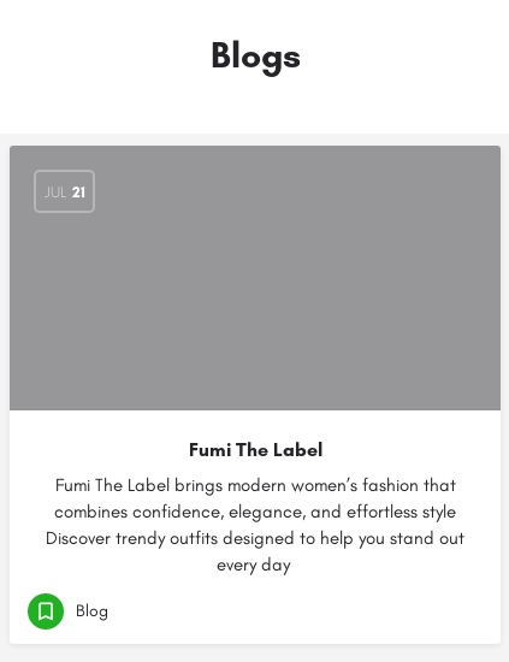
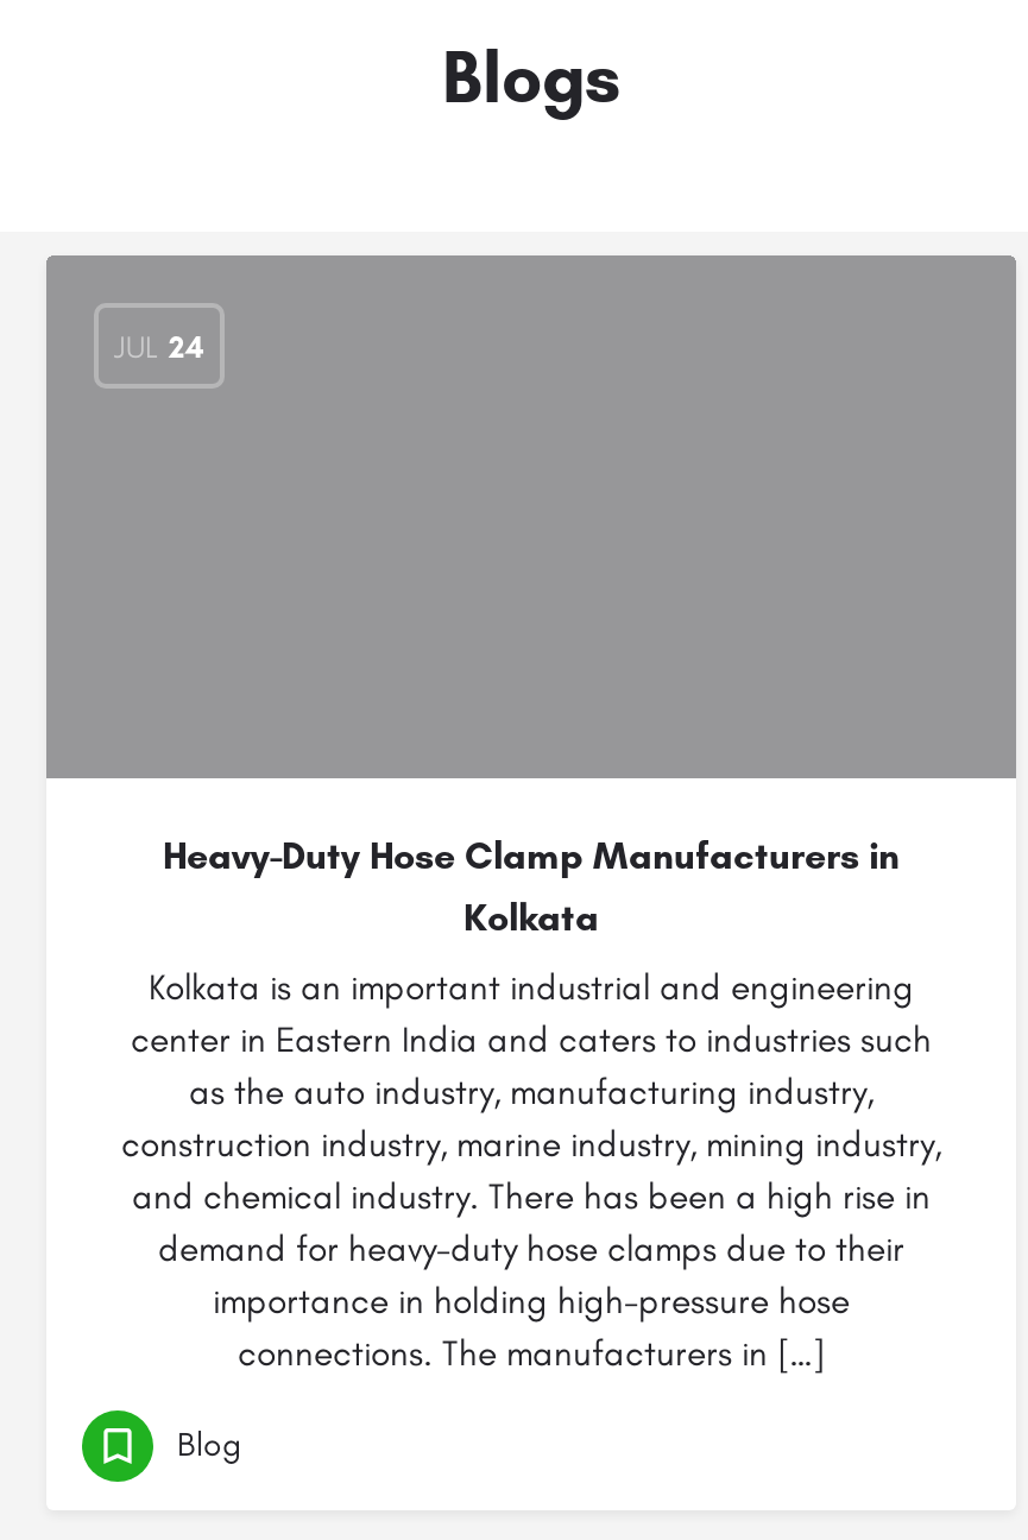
- JUL 21
+ JUL 24

- Fumi The Label
+ Heavy-Duty Hose Clamp Manufacturers in
+ Kolkata

- Fumi The Label brings modern women’s fashion that
- combines confidence, elegance, and effortless style
- Discover trendy outfits designed to help you stand out
- every day
+ Kolkata is an important industrial and engineering
+ center in Eastern India and caters to industries such
+ as the auto industry, manufacturing industry,
+ construction industry, marine industry, mining industry,
+ and chemical industry. There has been a high rise in
+ demand for heavy-duty hose clamps due to their
+ importance in holding high-pressure hose
+ connections. The manufacturers in […]
